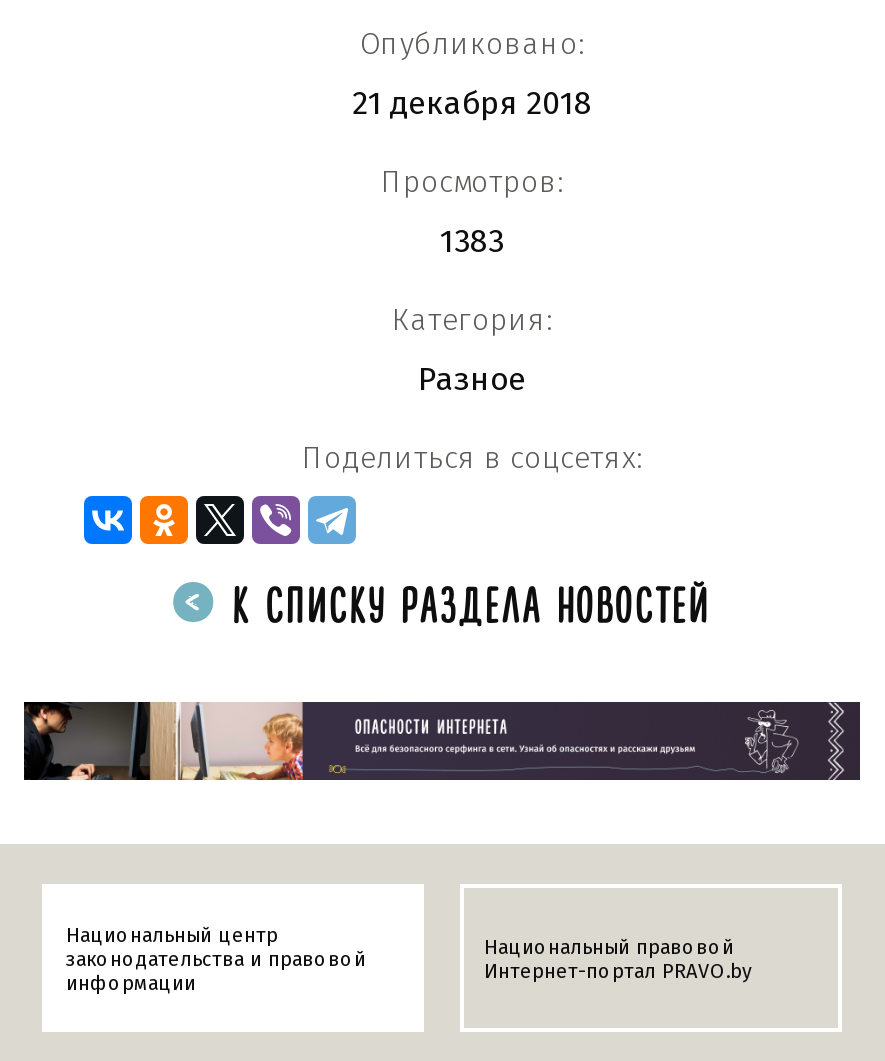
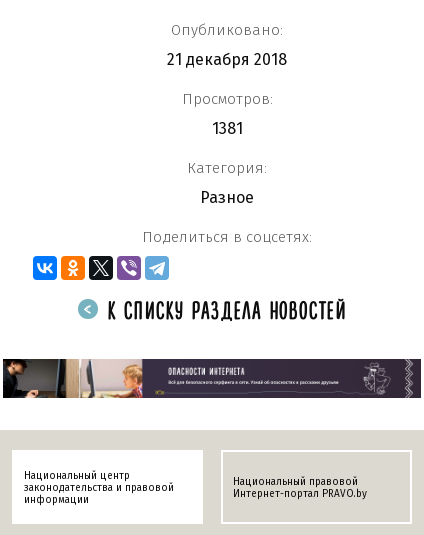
- 1383
+ 1381
